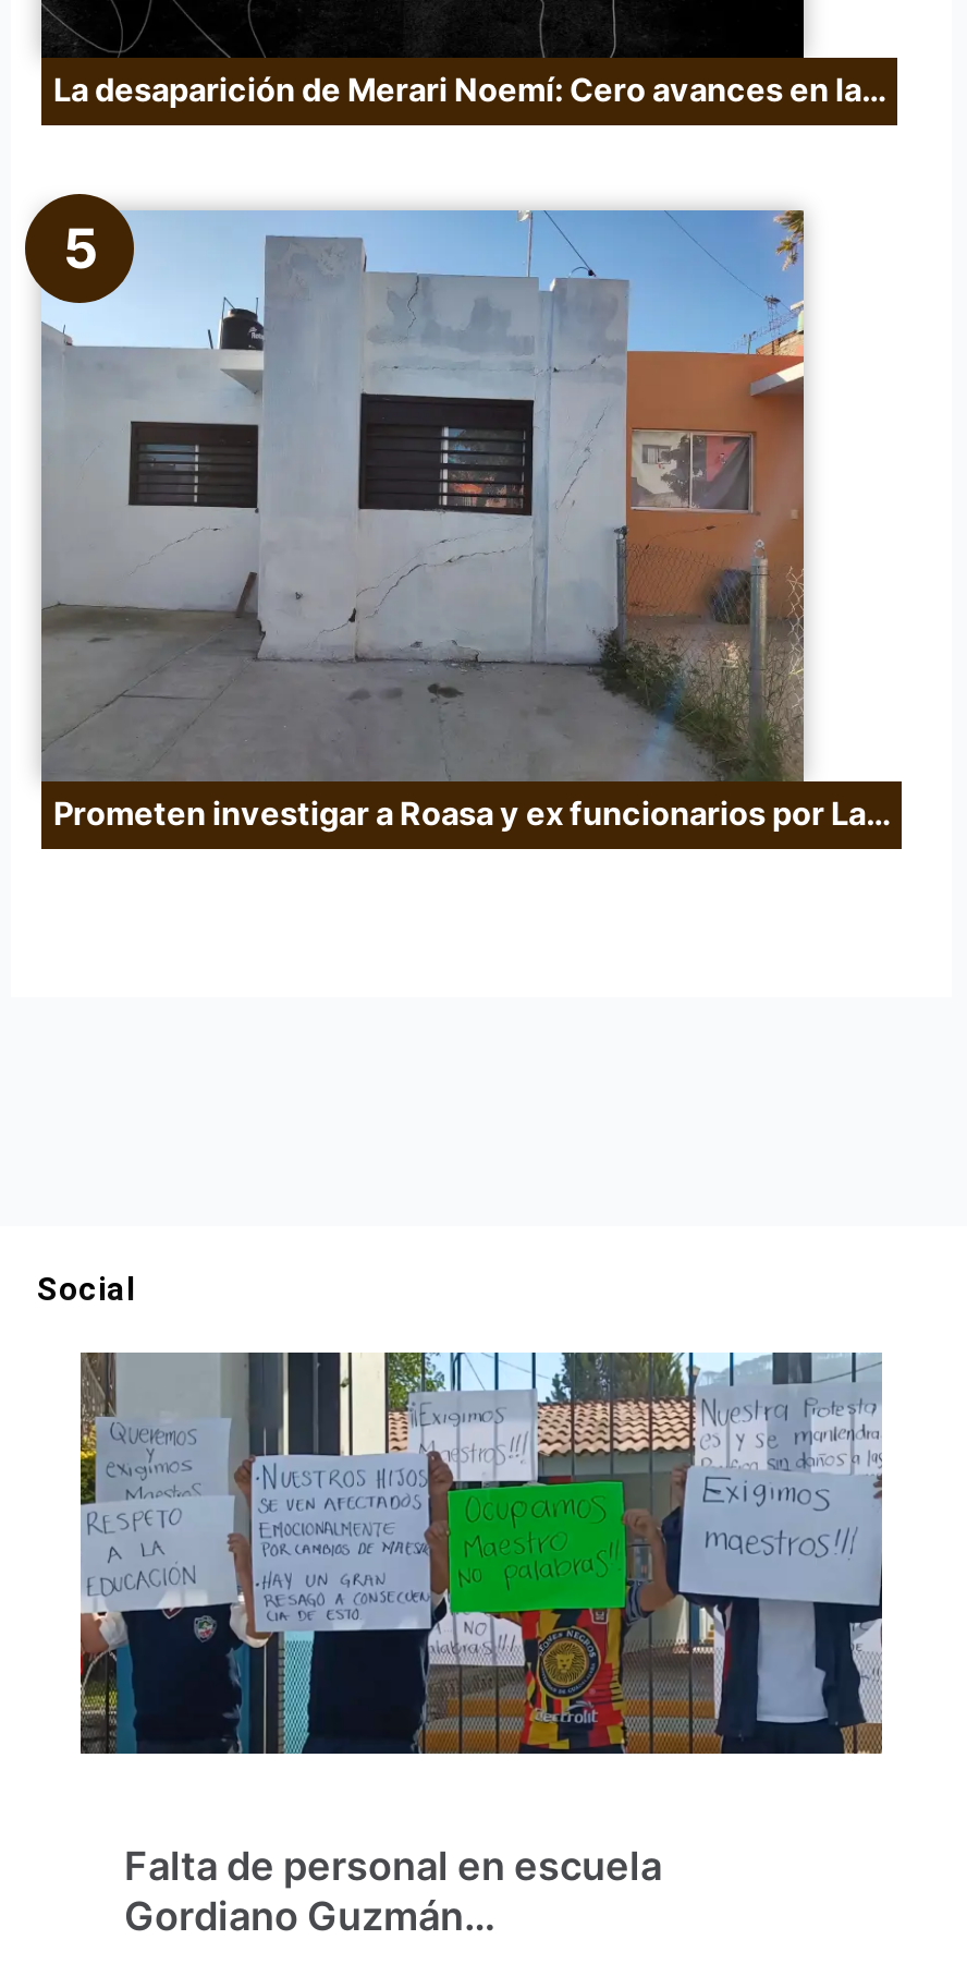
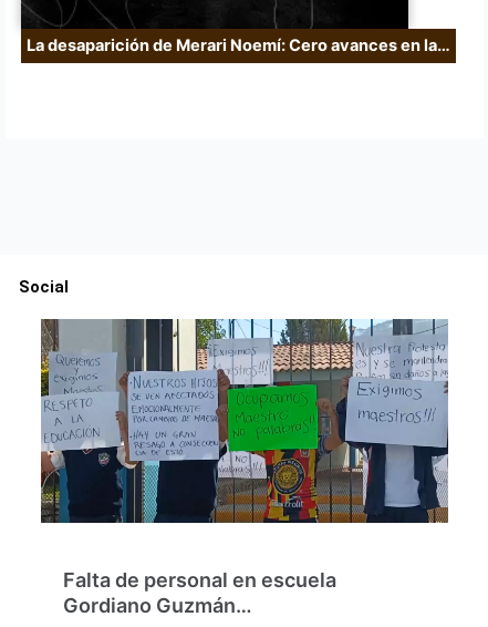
- [image]
- Prometen investigar a Roasa y ex funcionarios por La…
